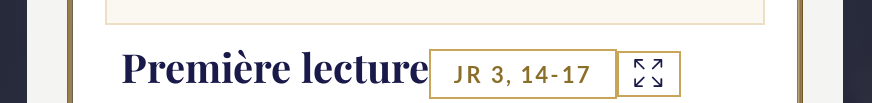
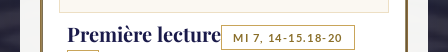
- Première lecture JR 3, 14-17
+ Première lecture MI 7, 14-15.18-20
